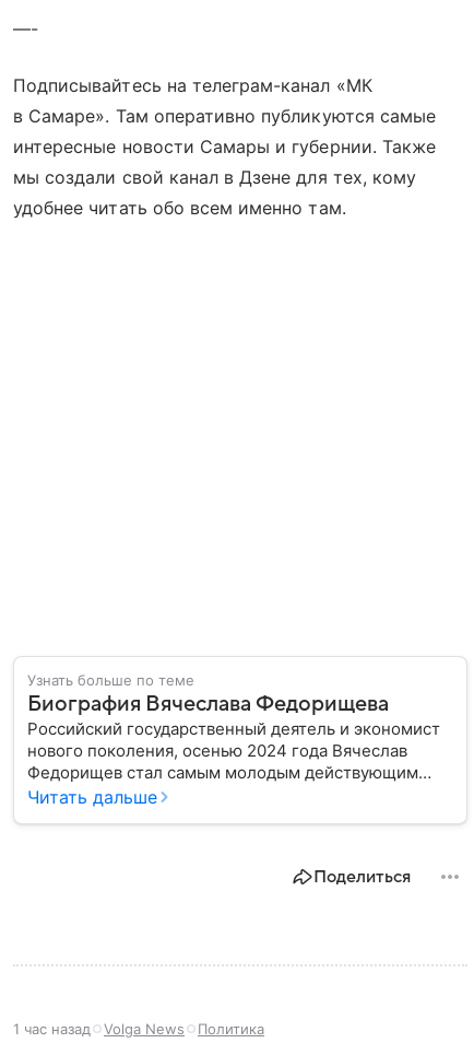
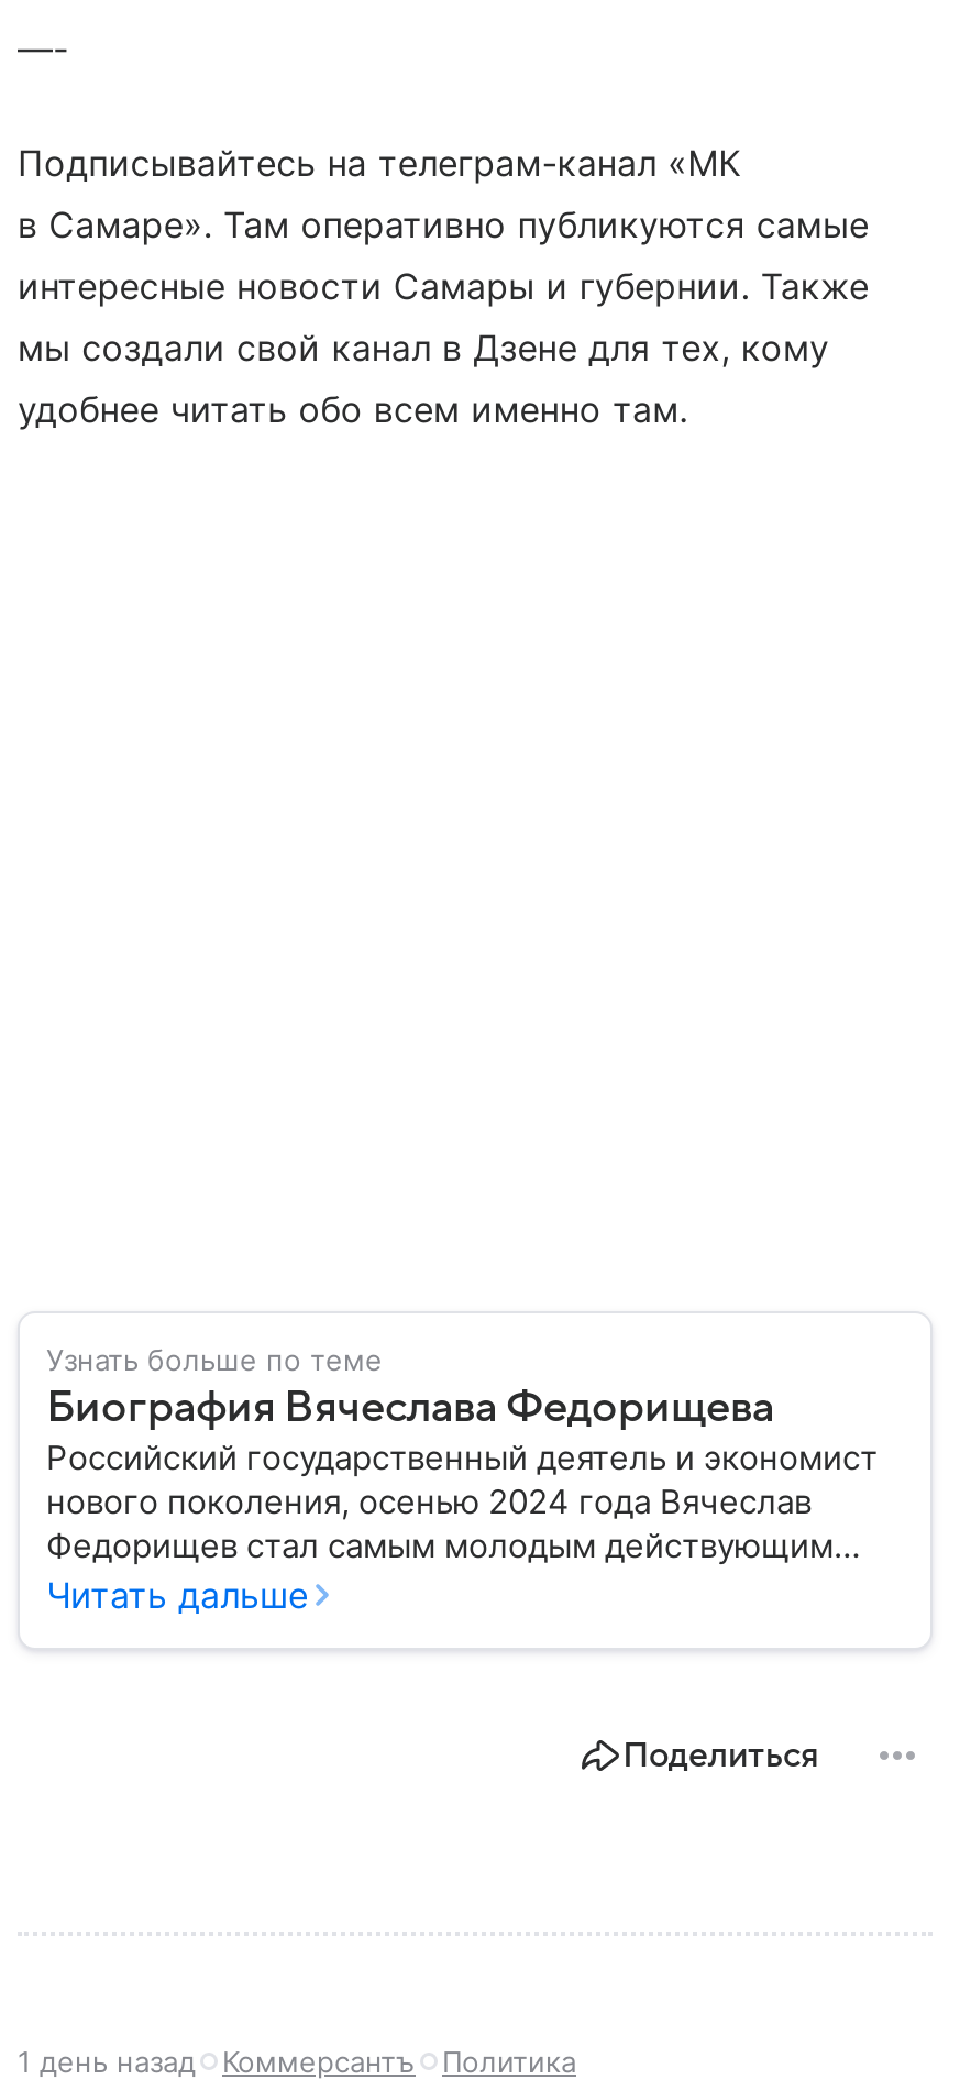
- 1 час назад
- Volga News
+ 1 день назад
+ Коммерсантъ
